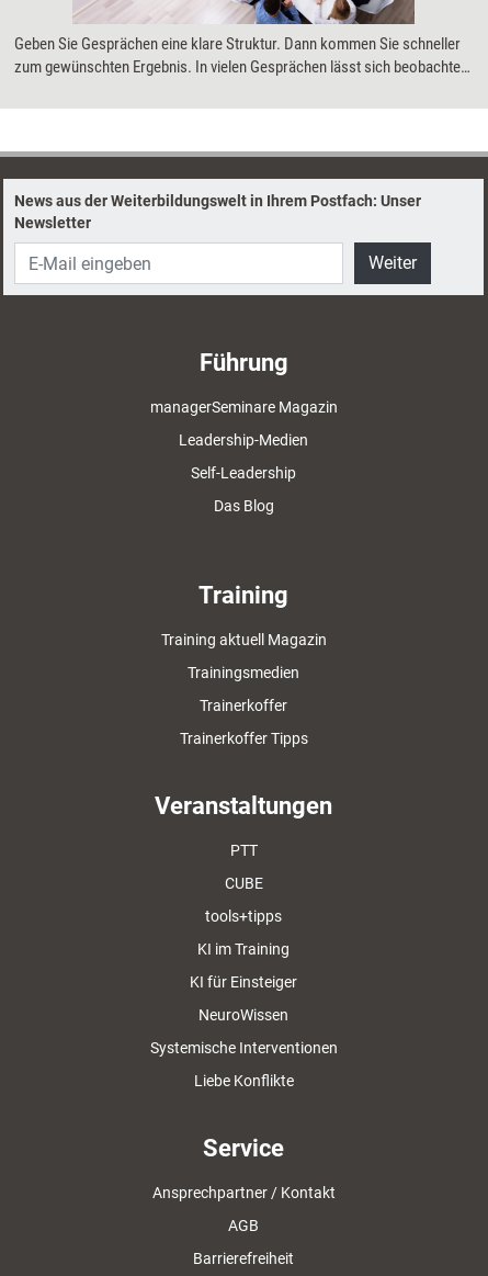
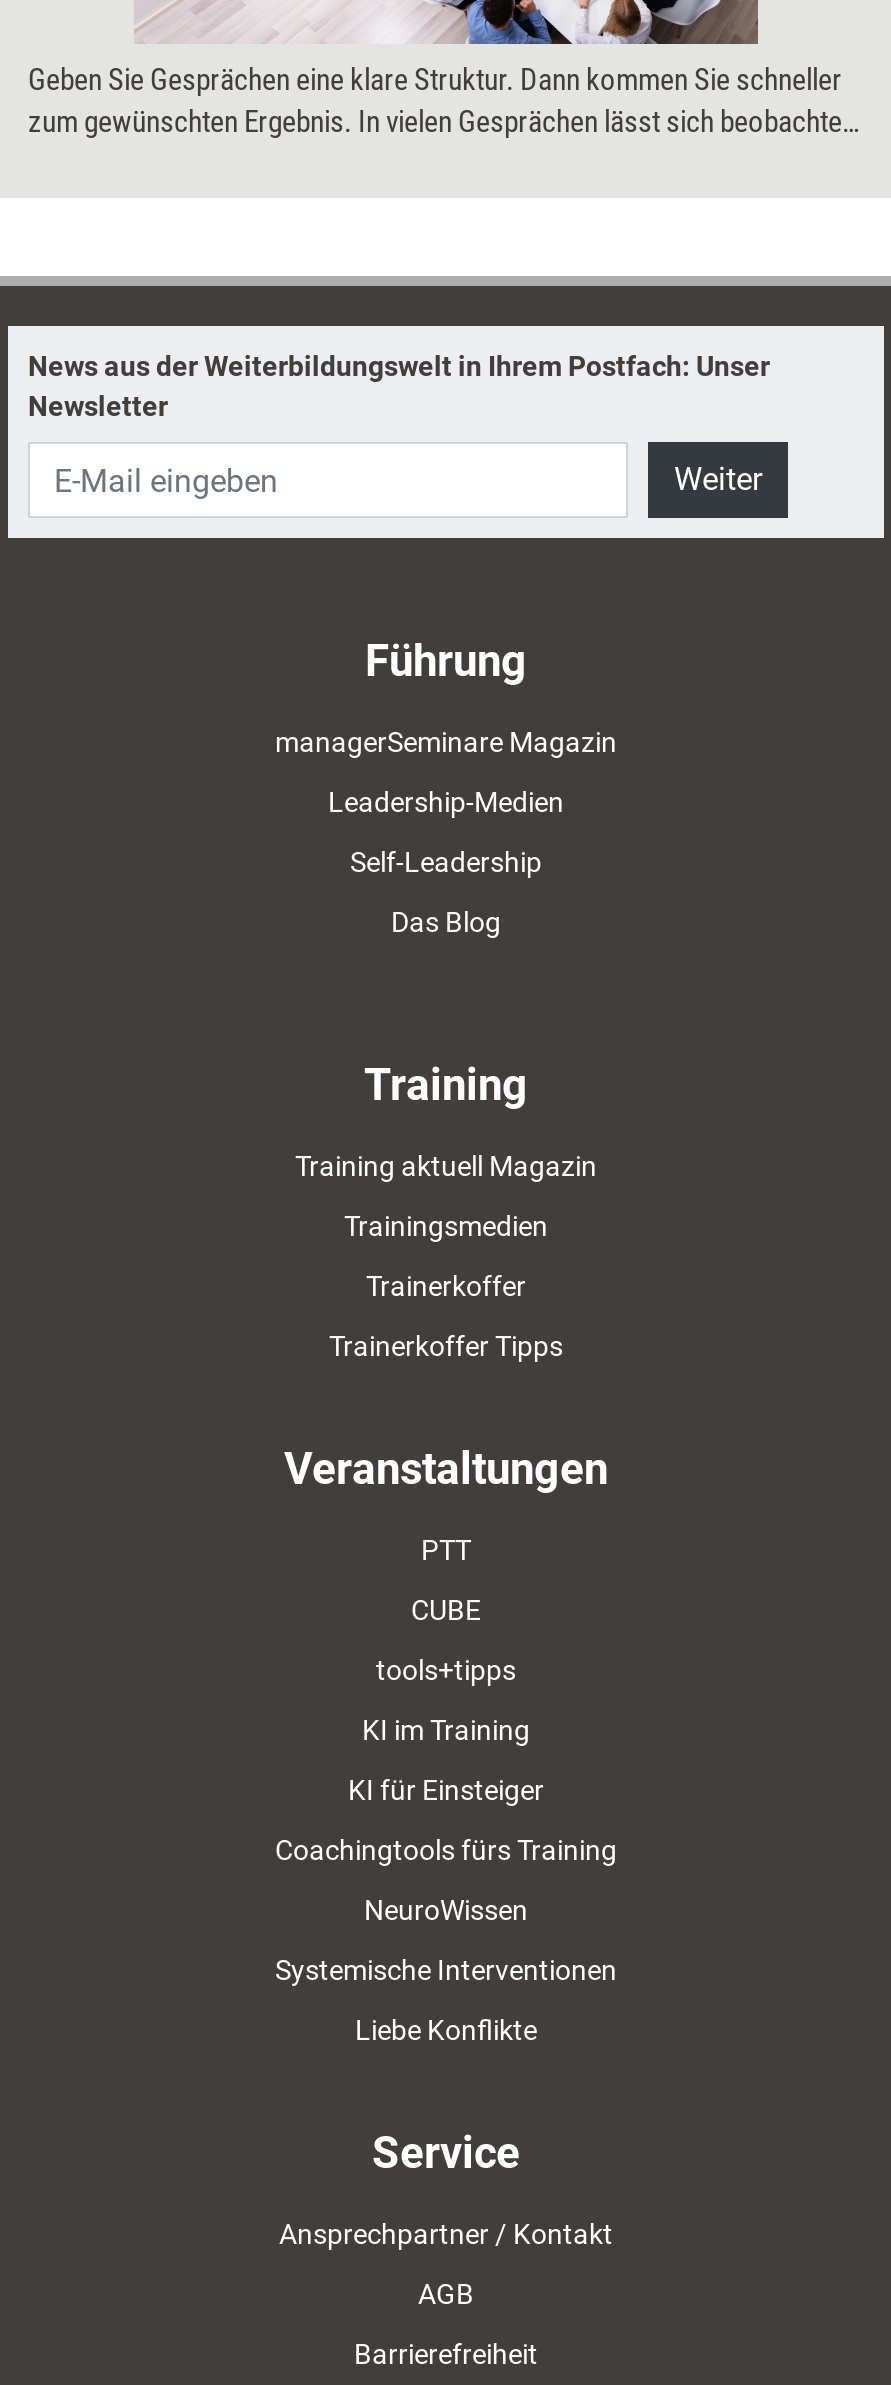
+ Coachingtools fürs Training
